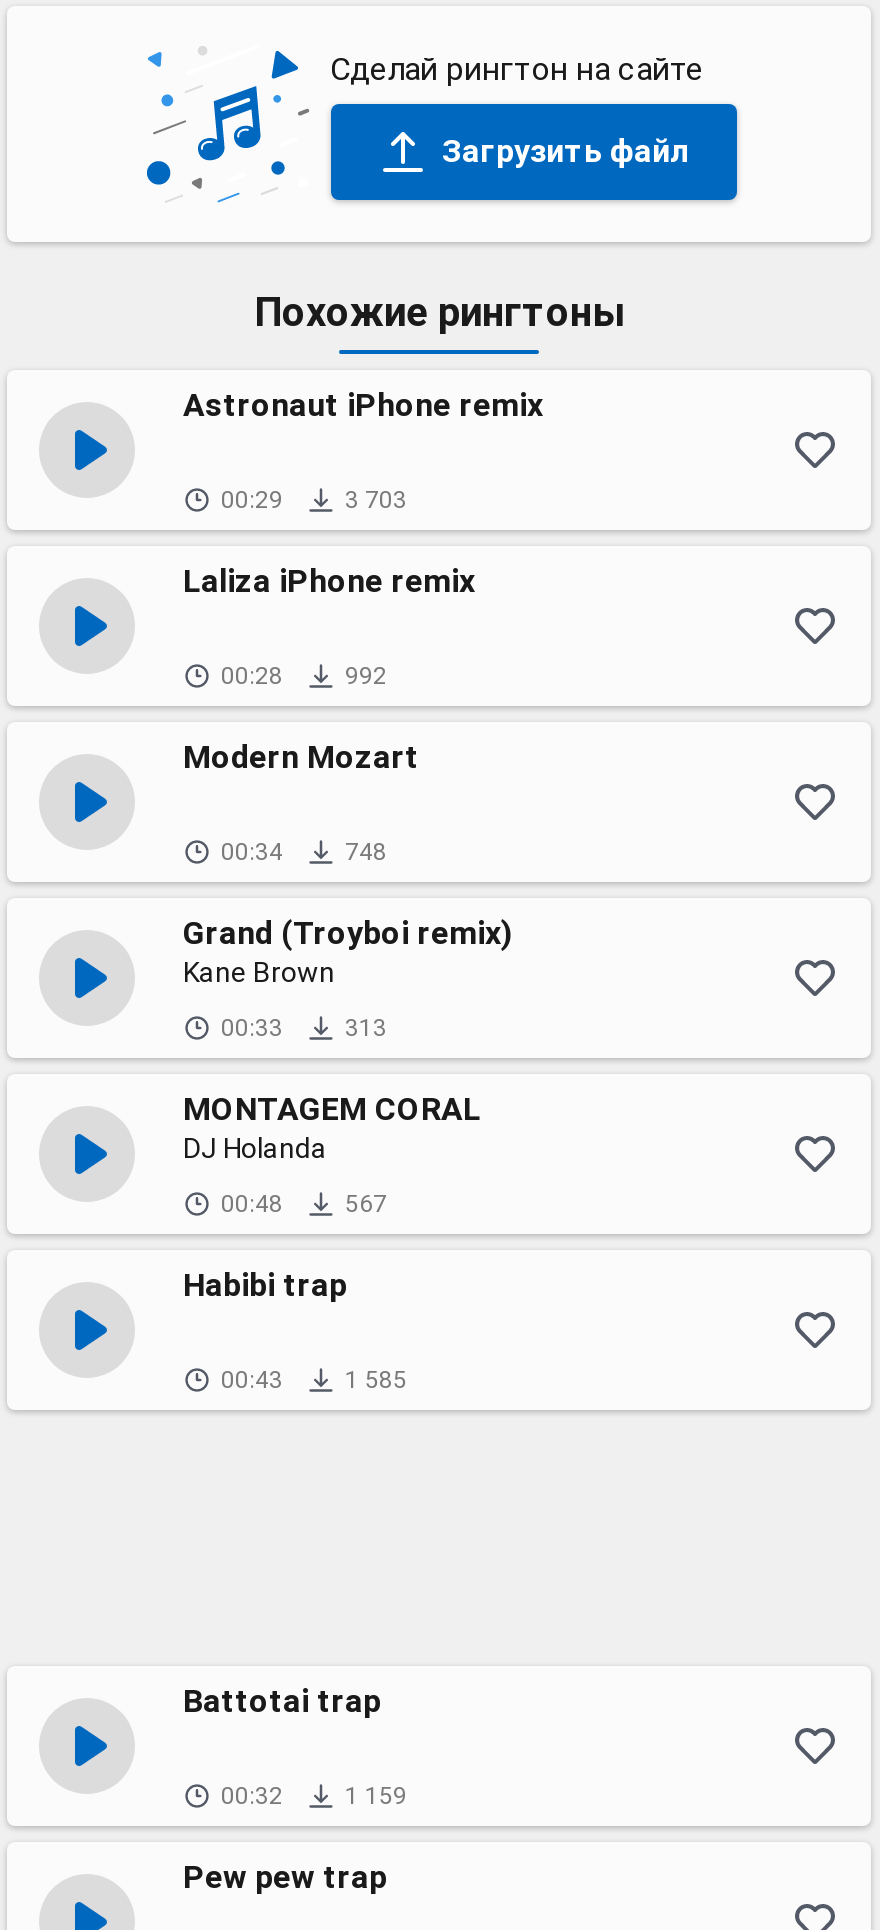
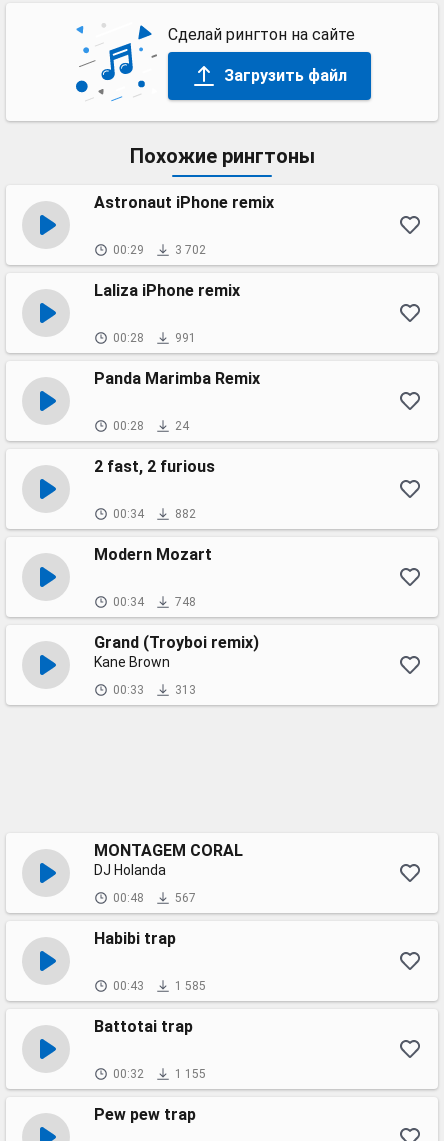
- 3 703
+ 3 702

- 992
+ 991
+ Panda Marimba Remix
+ 00:28
+ 24
+ 2 fast, 2 furious
+ 00:34
+ 882

moved down: MONTAGEM CORAL | DJ Holanda | 00:48 | 567 | Habibi trap | 00:43 | 1 585

- 1 159
+ 1 155
